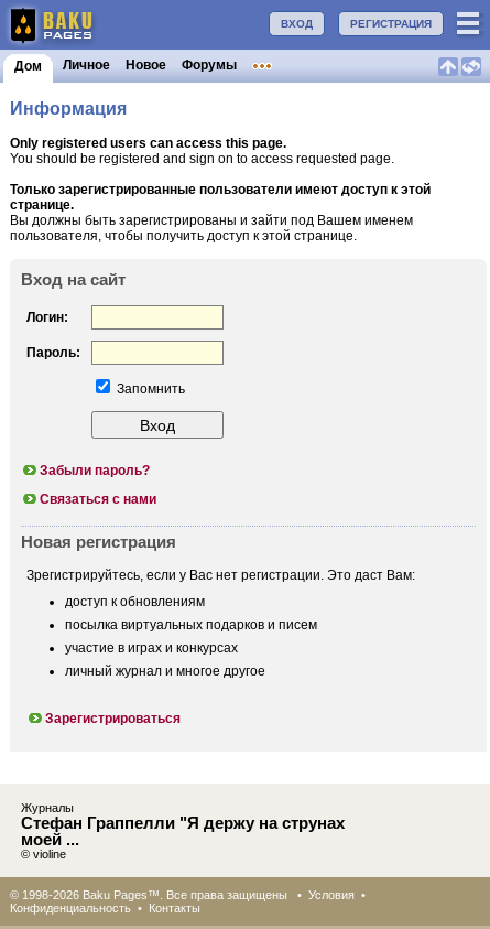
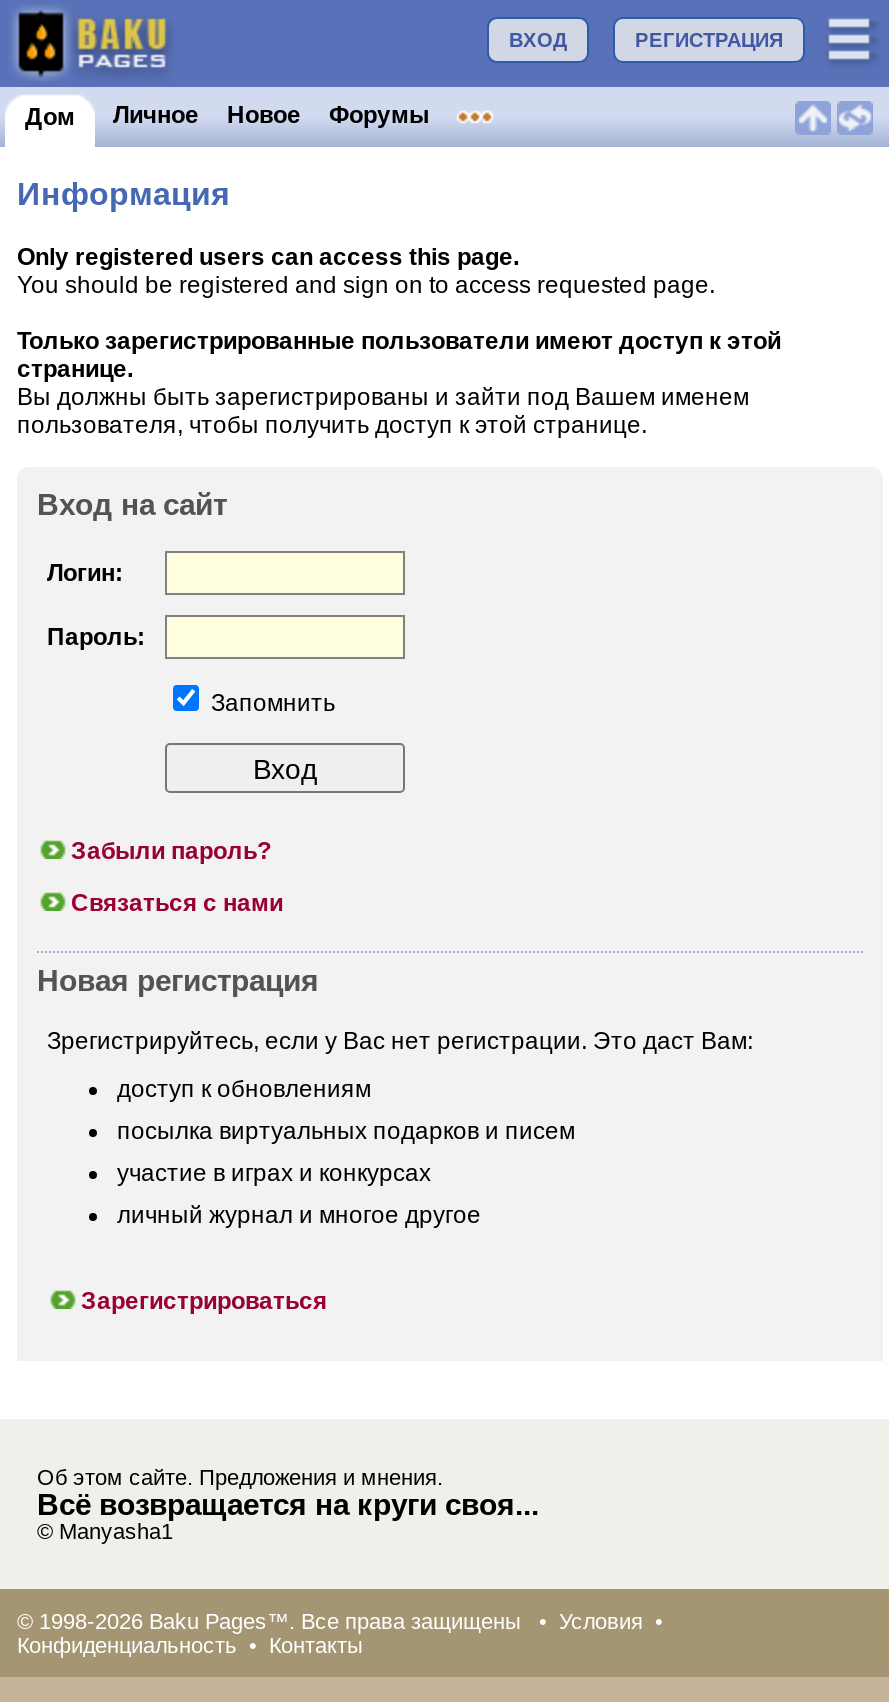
- Журналы
- Стефан Граппелли "Я держу на струнах
- моей ...
- © violine
+ Об этом сайте. Предложения и мнения.
+ Всё возвращается на круги своя...
+ © Manyasha1
